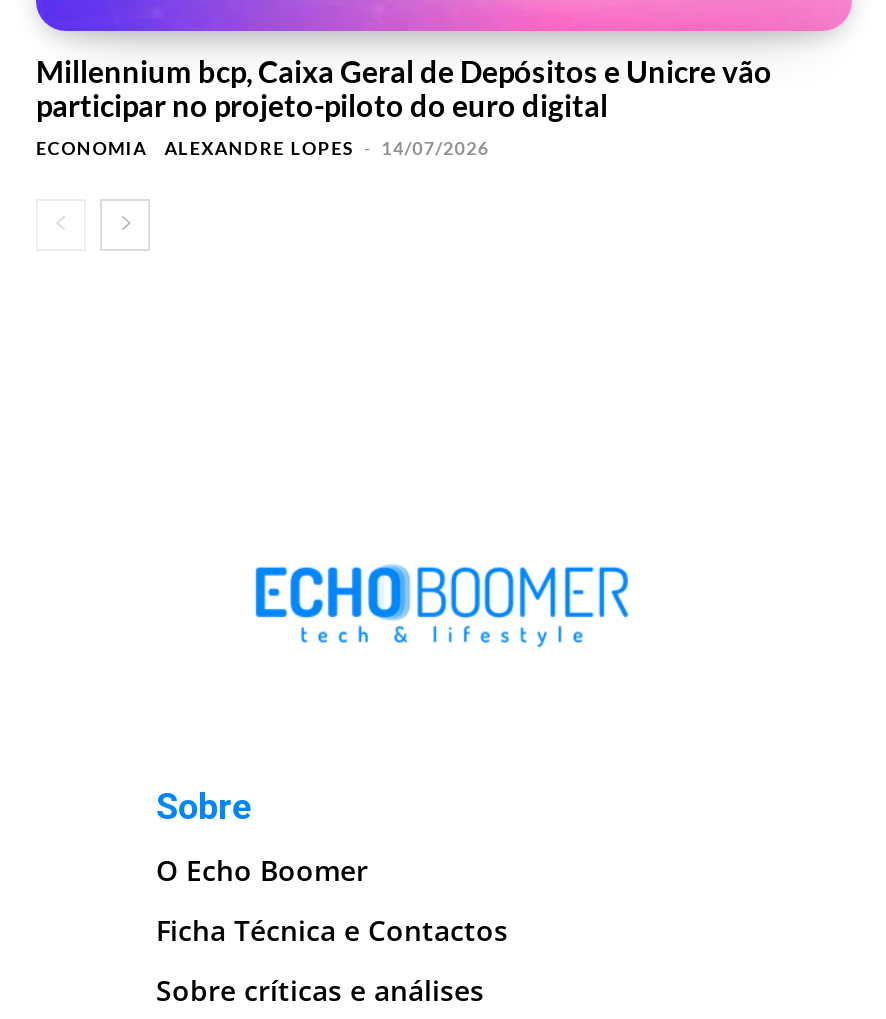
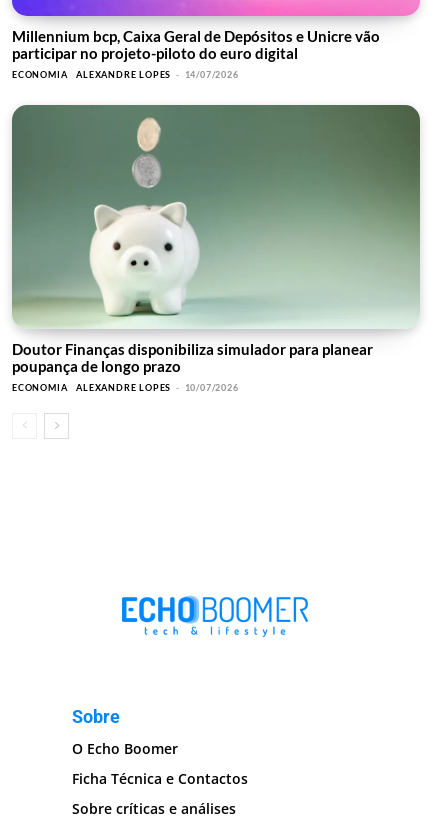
+ [image]
+ Doutor Finanças disponibiliza simulador para planear
+ poupança de longo prazo
+ ECONOMIA
+ ALEXANDRE LOPES - 10/07/2026
